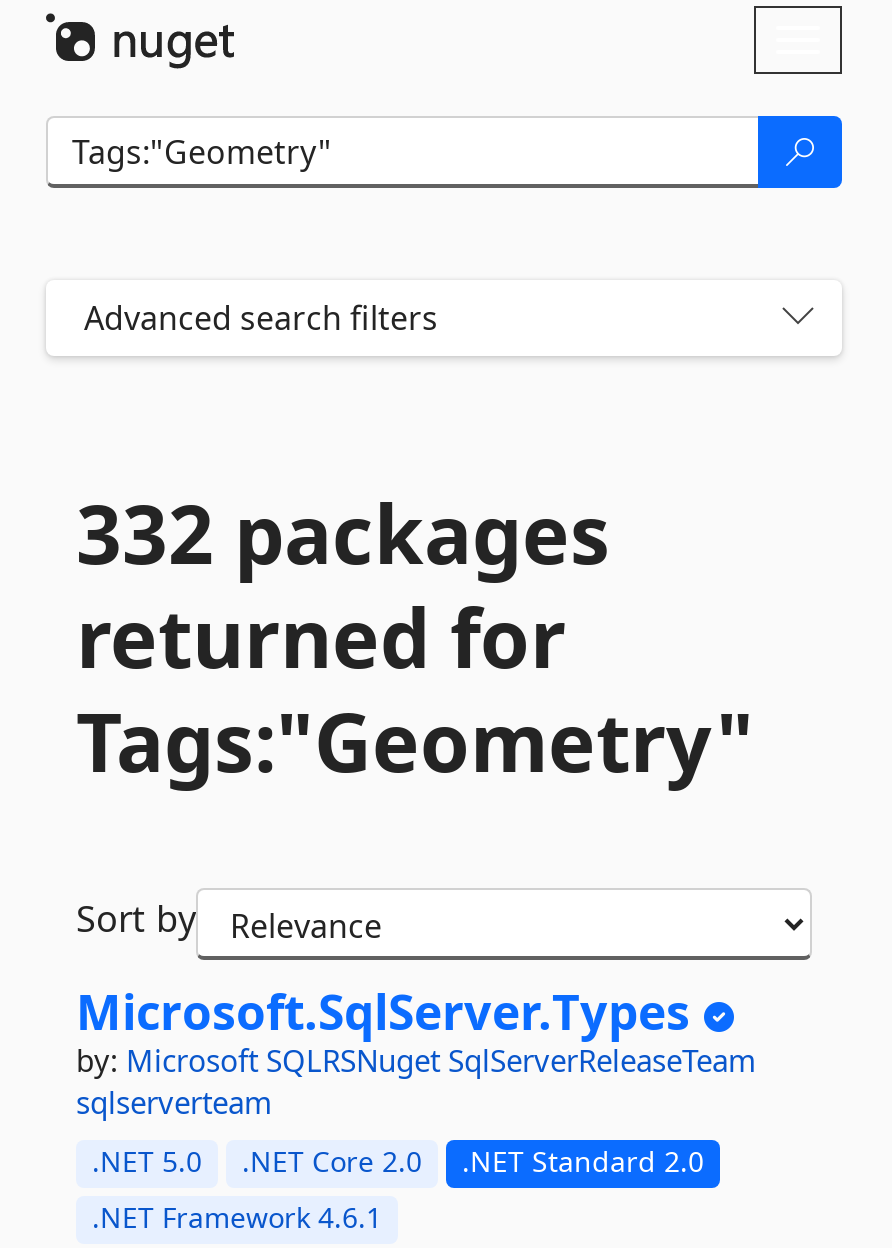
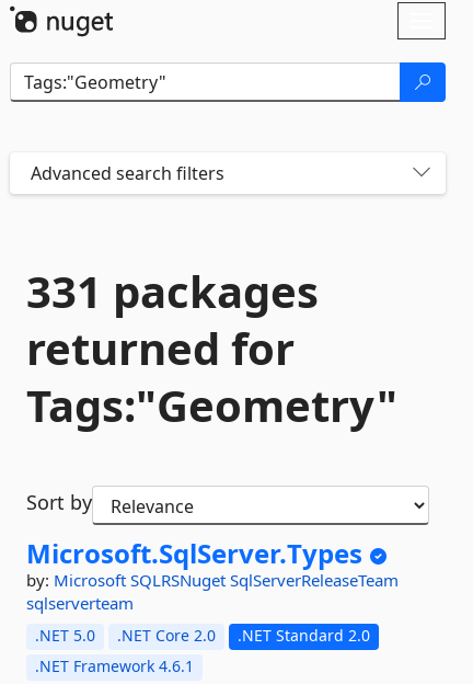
- 332 packages
+ 331 packages
